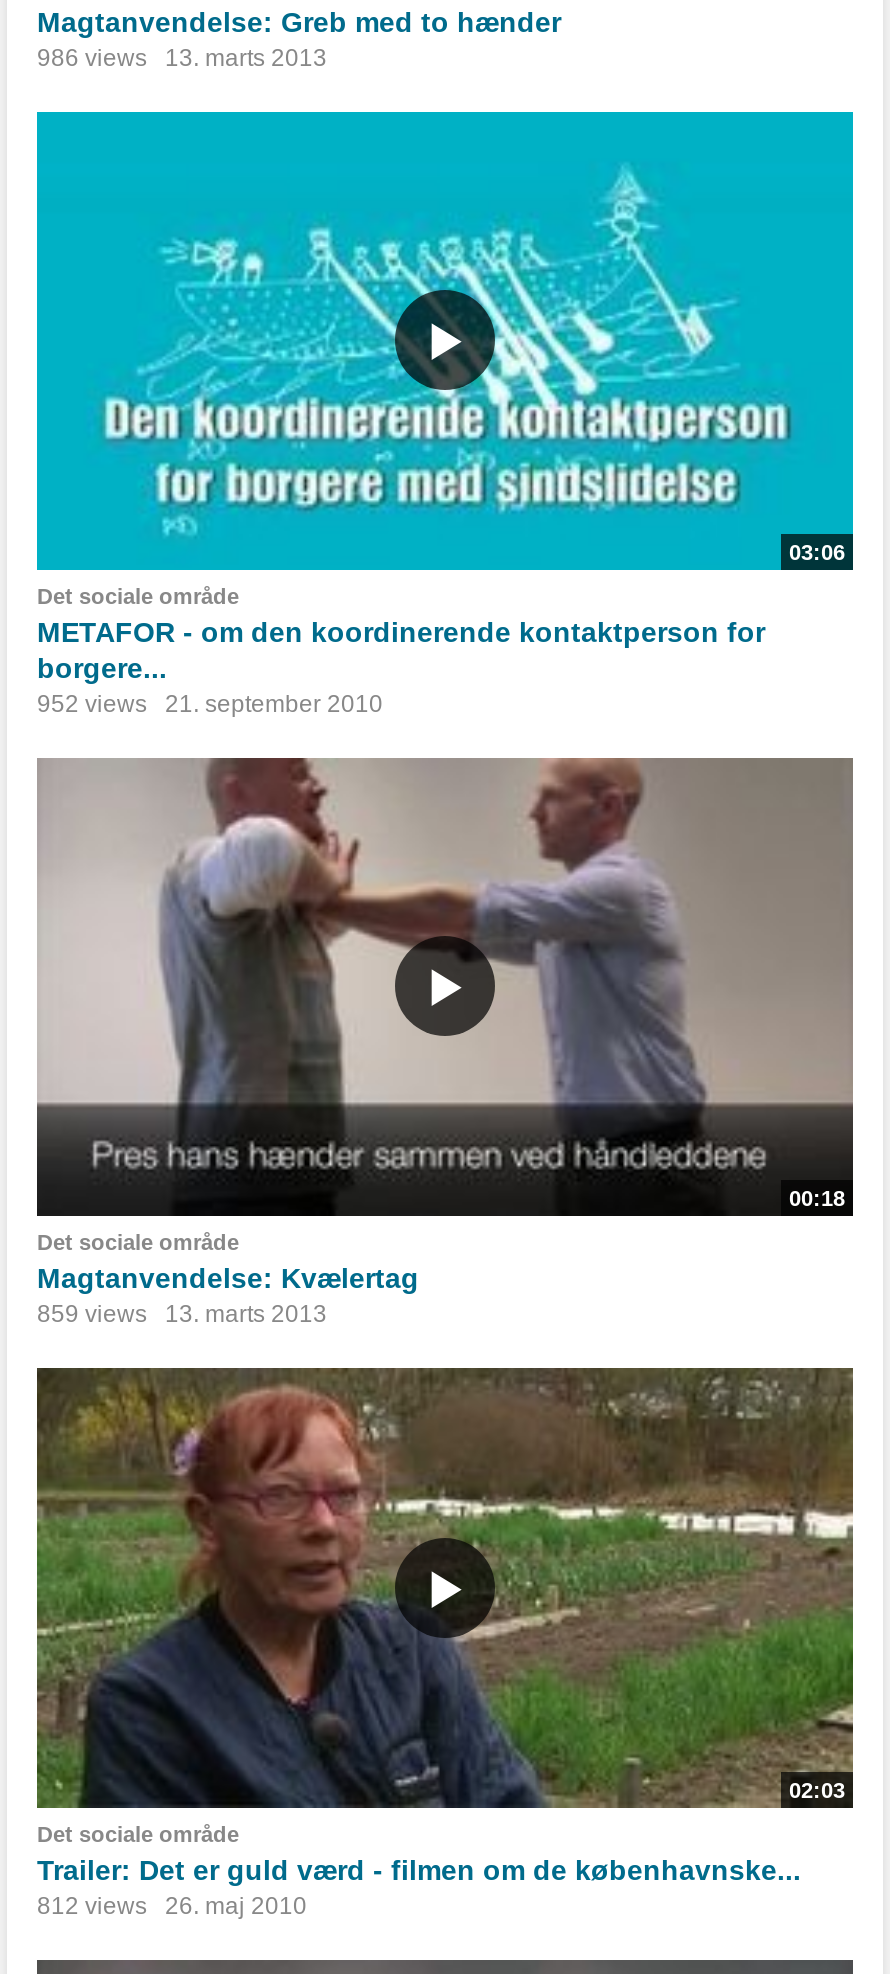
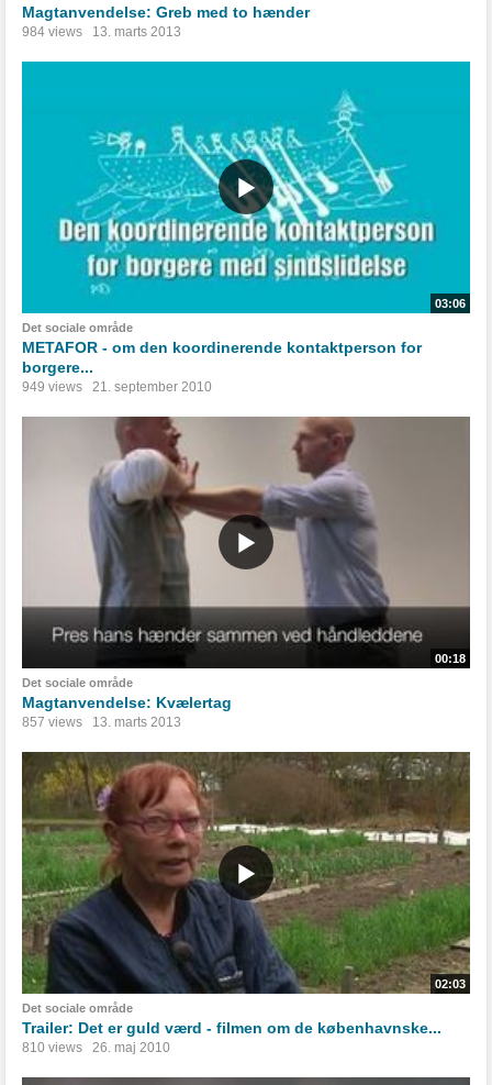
- 986 views 13. marts 2013
+ 984 views 13. marts 2013

- 952 views 21. september 2010
+ 949 views 21. september 2010

- 859 views 13. marts 2013
+ 857 views 13. marts 2013

- 812 views 26. maj 2010
+ 810 views 26. maj 2010
